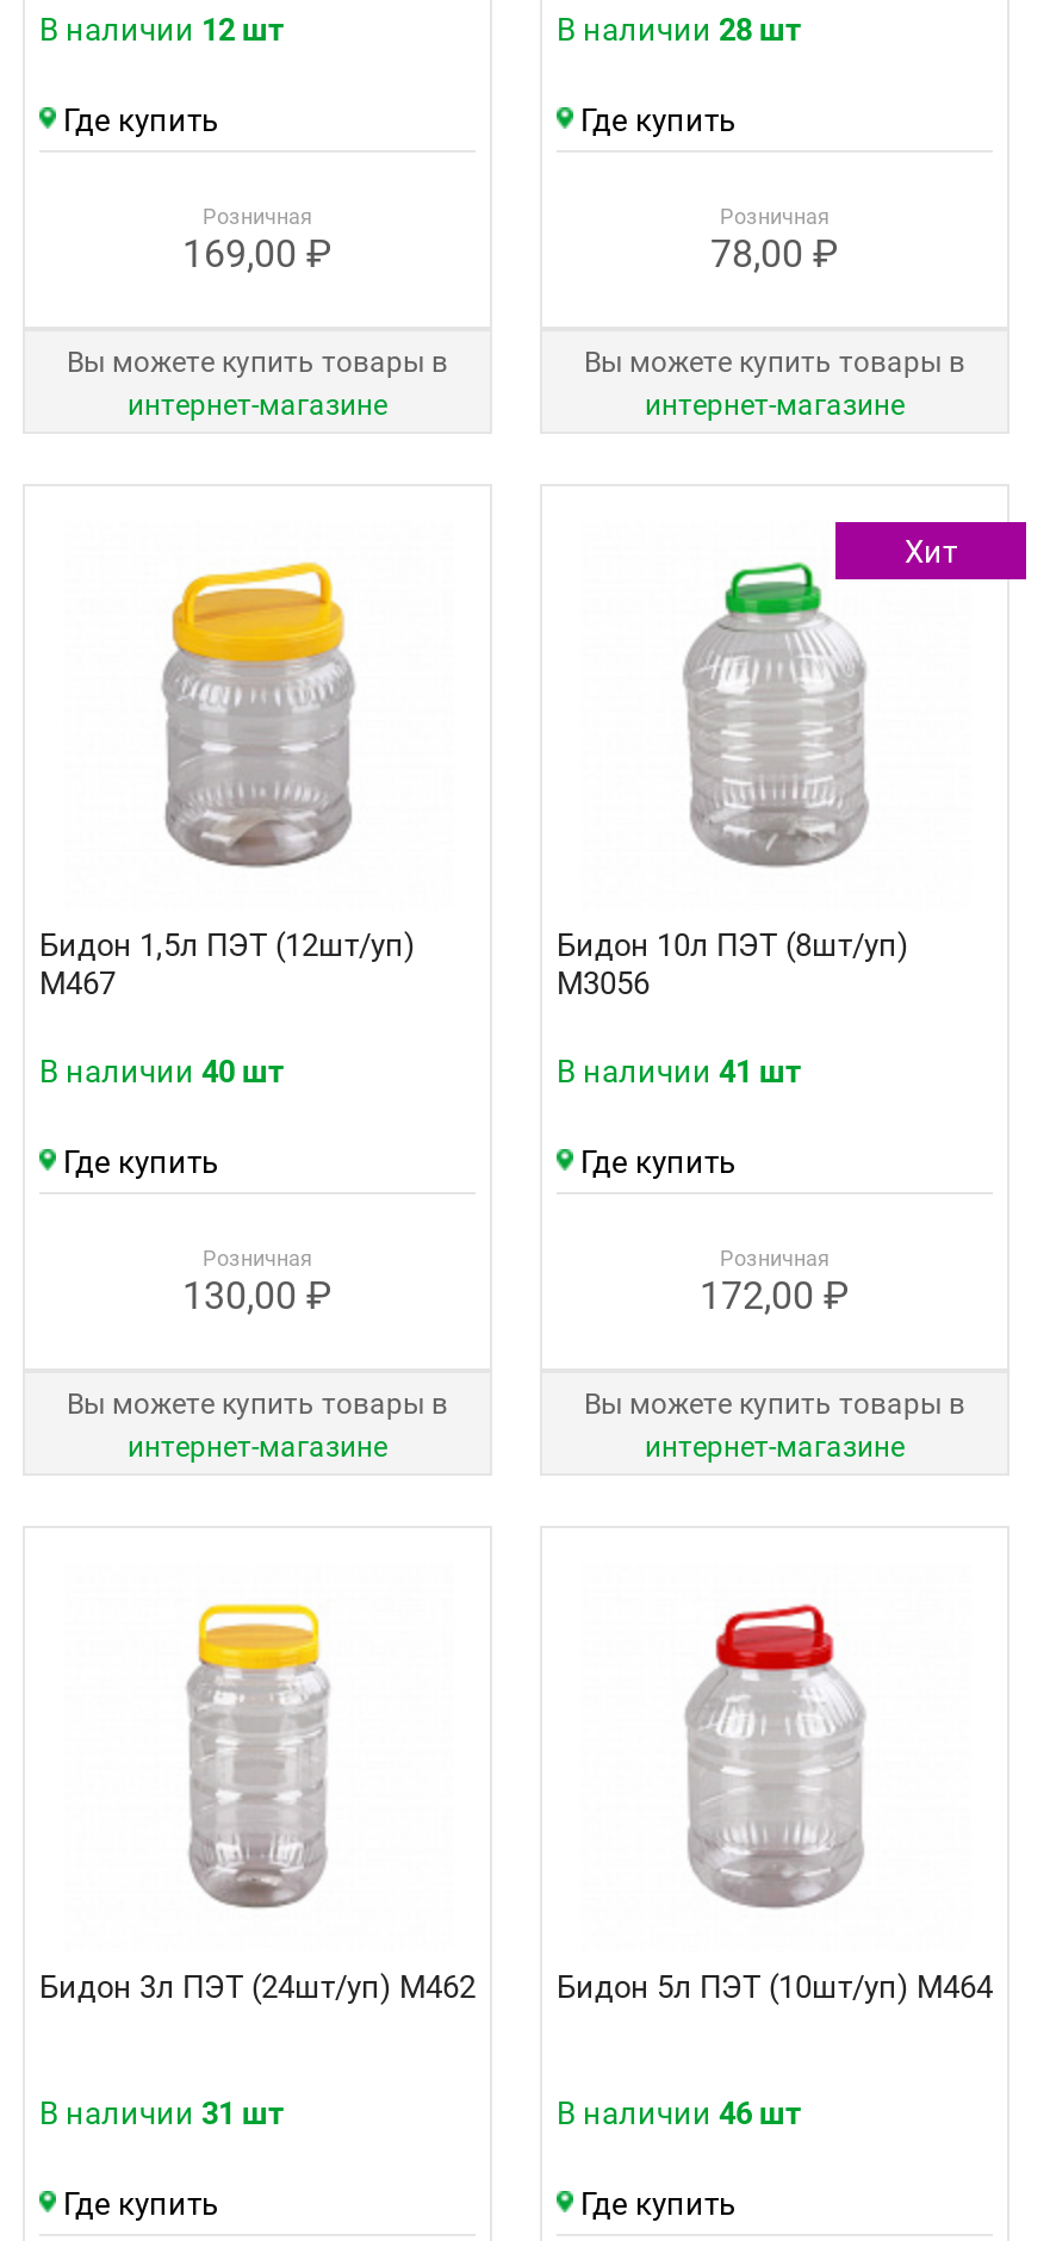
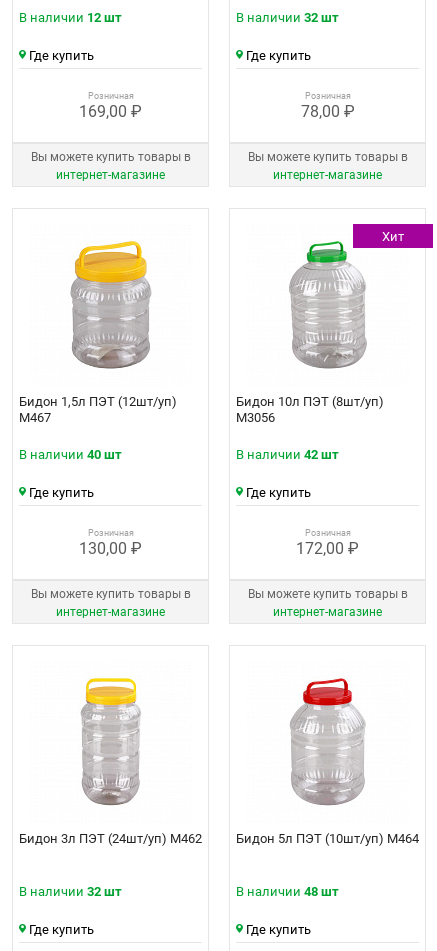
- В наличии 28 шт
+ В наличии 32 шт

- В наличии 41 шт
+ В наличии 42 шт

- В наличии 31 шт
+ В наличии 32 шт

- В наличии 46 шт
+ В наличии 48 шт
